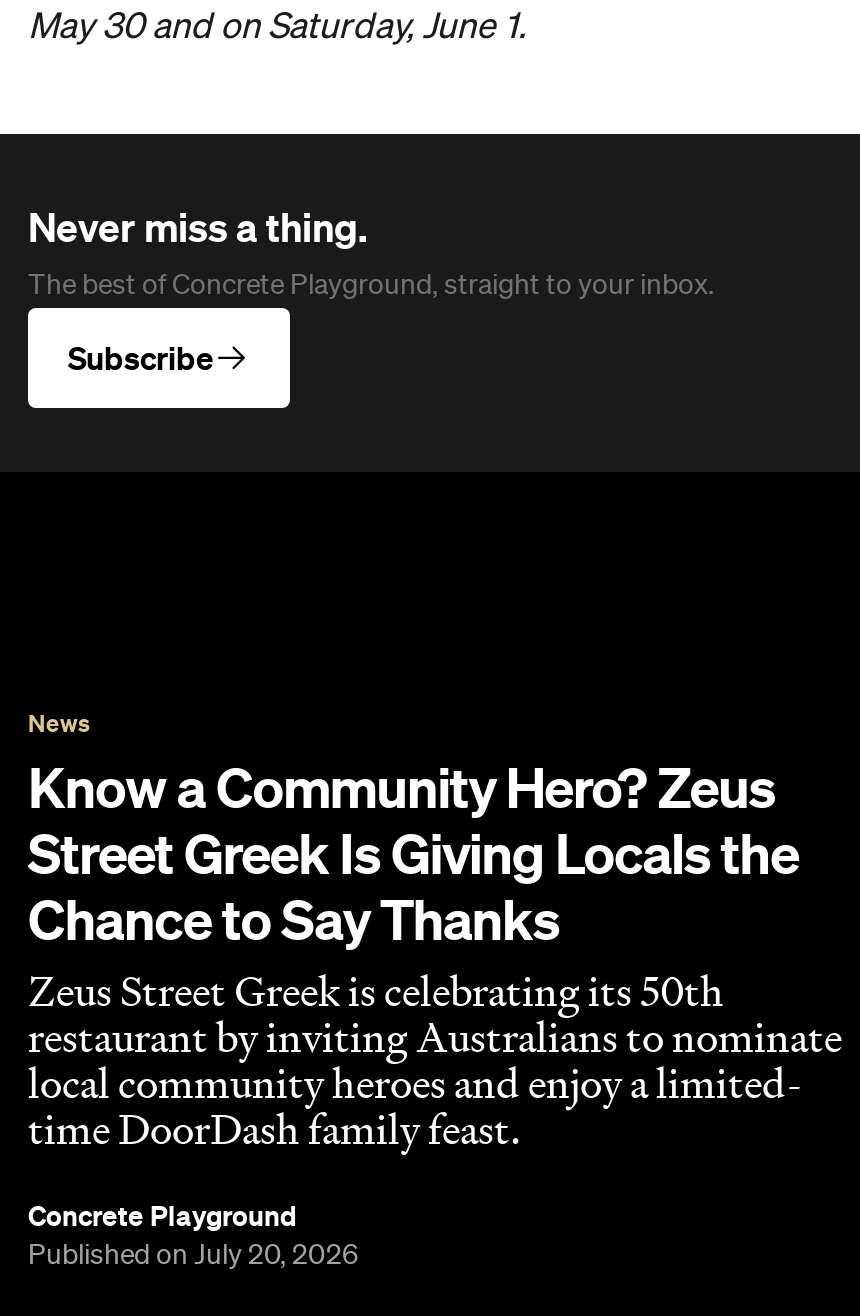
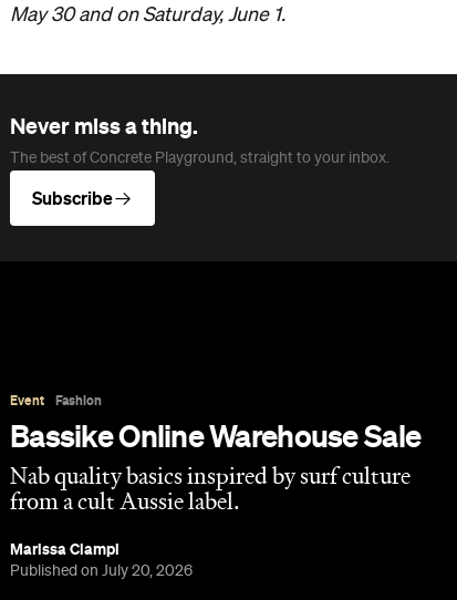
- News
- Know a Community Hero? Zeus
- Street Greek Is Giving Locals the
- Chance to Say Thanks
- Zeus Street Greek is celebrating its 50th
- restaurant by inviting Australians to nominate
- local community heroes and enjoy a limited-
- time DoorDash family feast.
+ Event
+ Fashion
+ Bassike Online Warehouse Sale
+ Nab quality basics inspired by surf culture
+ from a cult Aussie label.

- Concrete Playground
+ Marissa Ciampi
